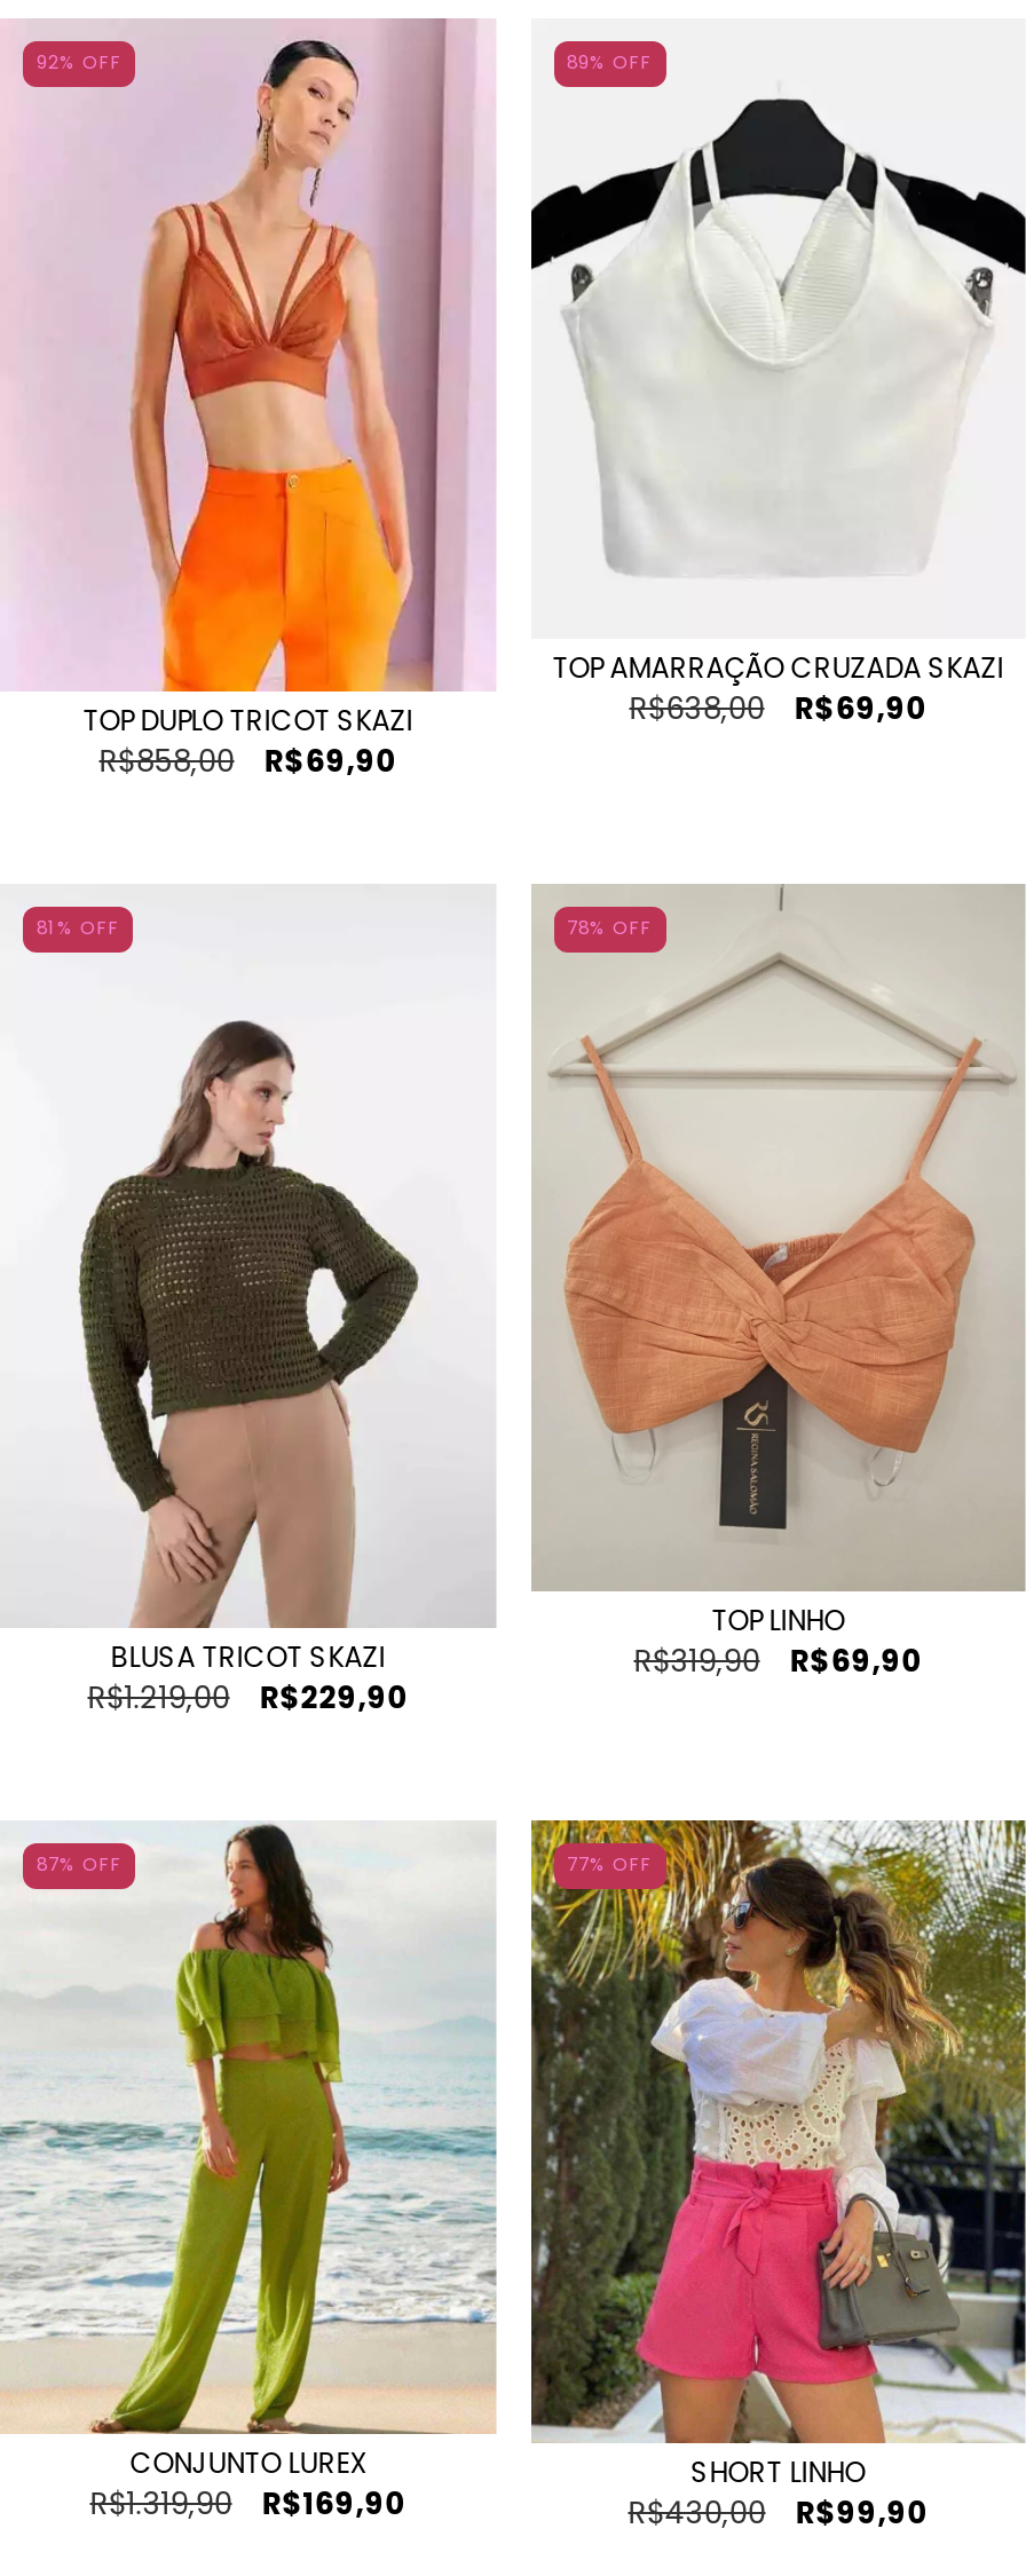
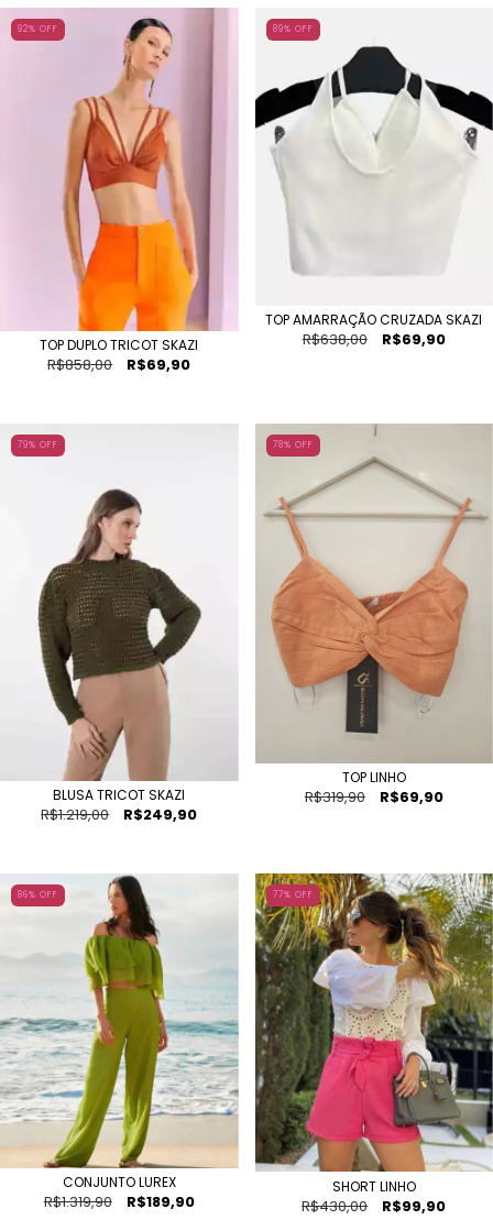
- 81% OFF
+ 79% OFF

- R$229,90
+ R$249,90

- 87% OFF
+ 86% OFF

- R$169,90
+ R$189,90
